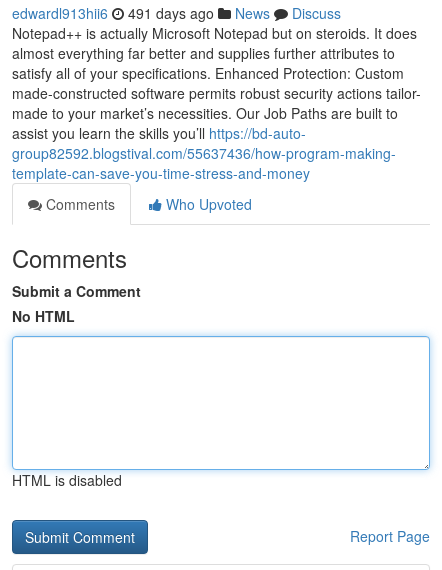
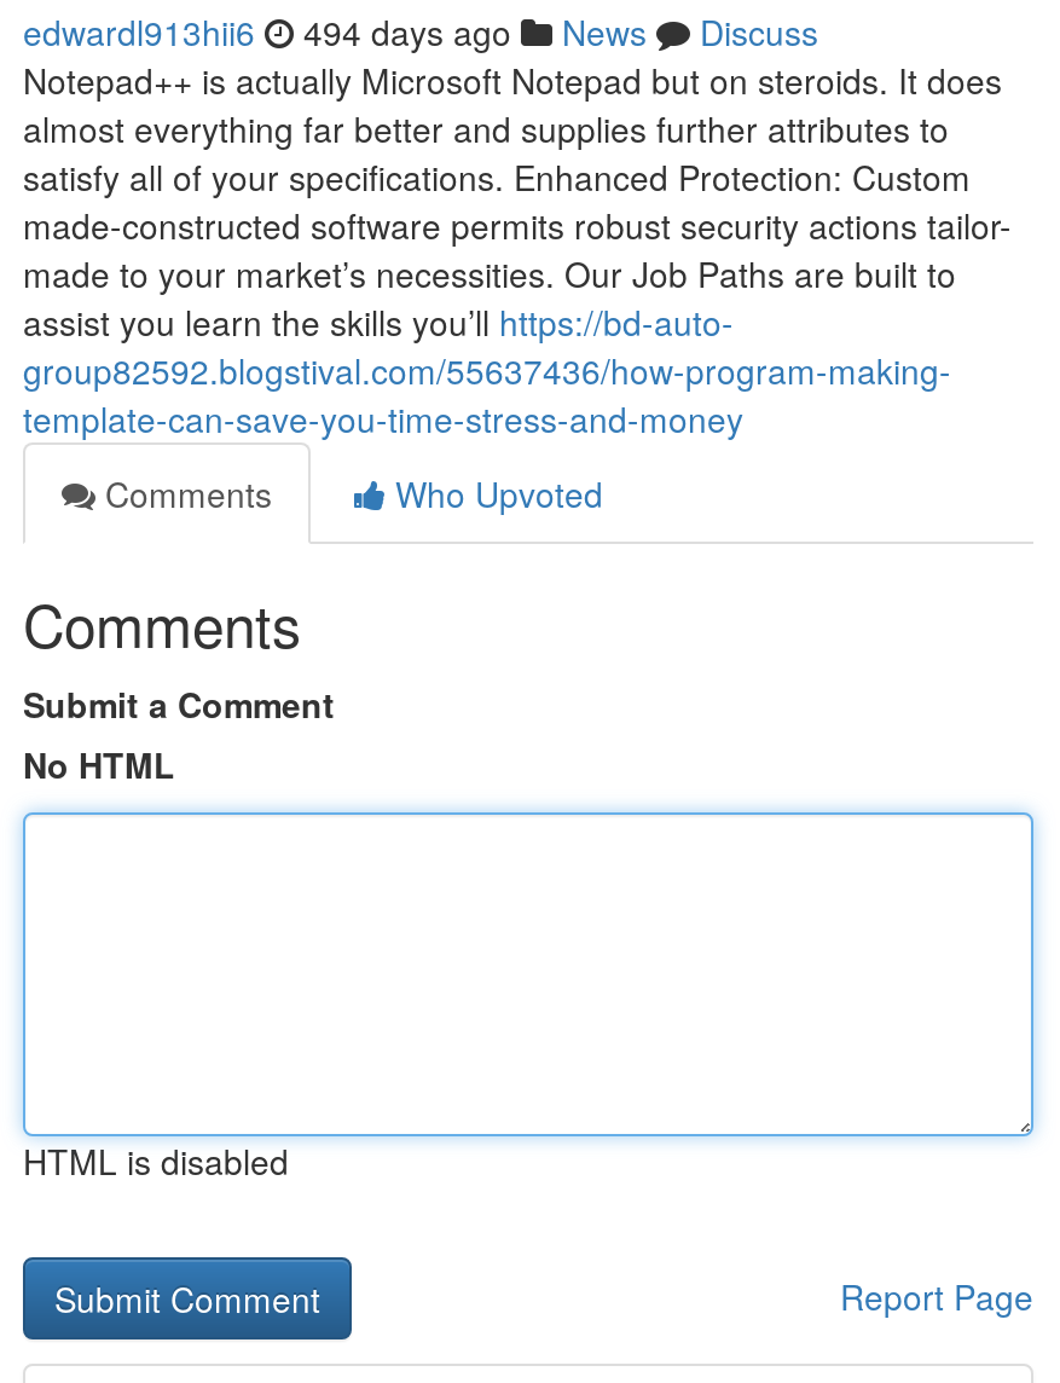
- edwardl913hii6 491 days ago News Discuss
+ edwardl913hii6 494 days ago News Discuss
